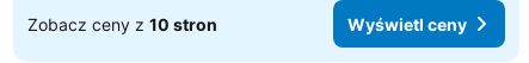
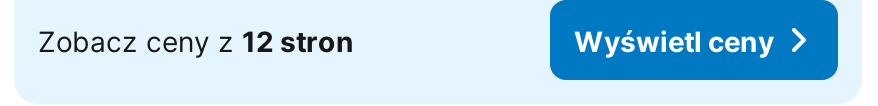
- Zobacz ceny z 10 stron
+ Zobacz ceny z 12 stron
